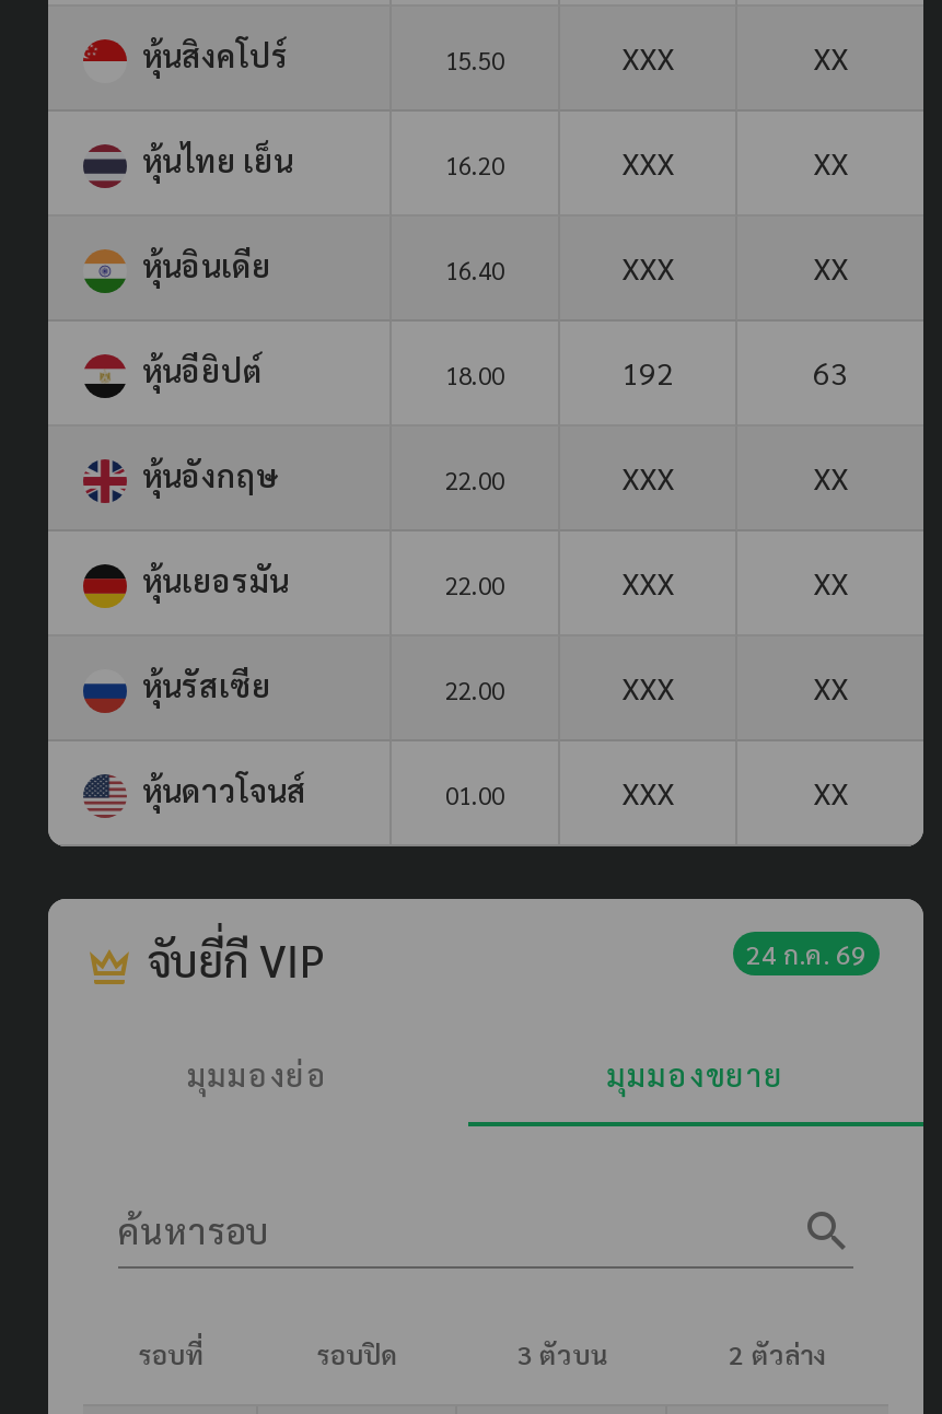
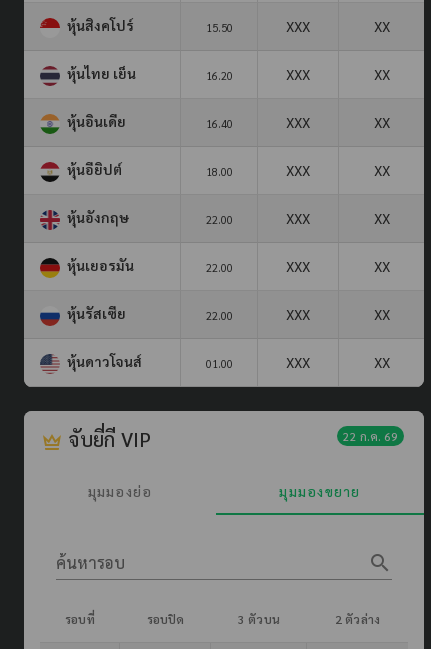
- 192
- 63
+ XXX
+ XX

- 24 ก.ค. 69
+ 22 ก.ค. 69
